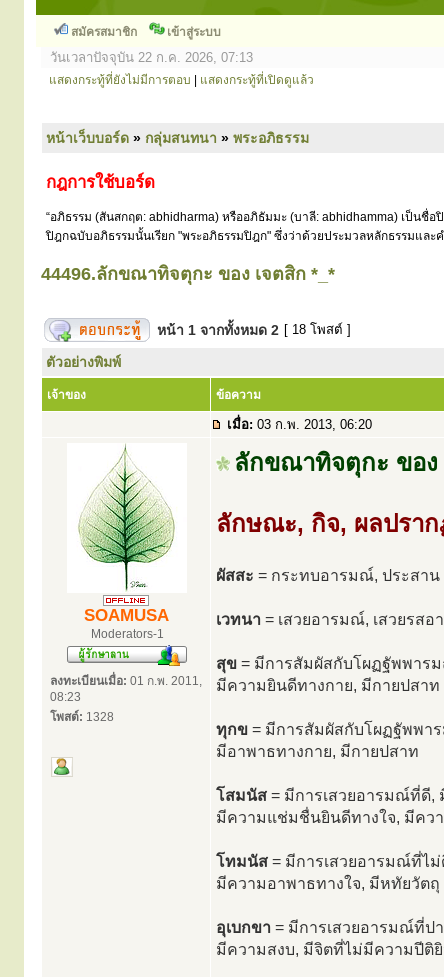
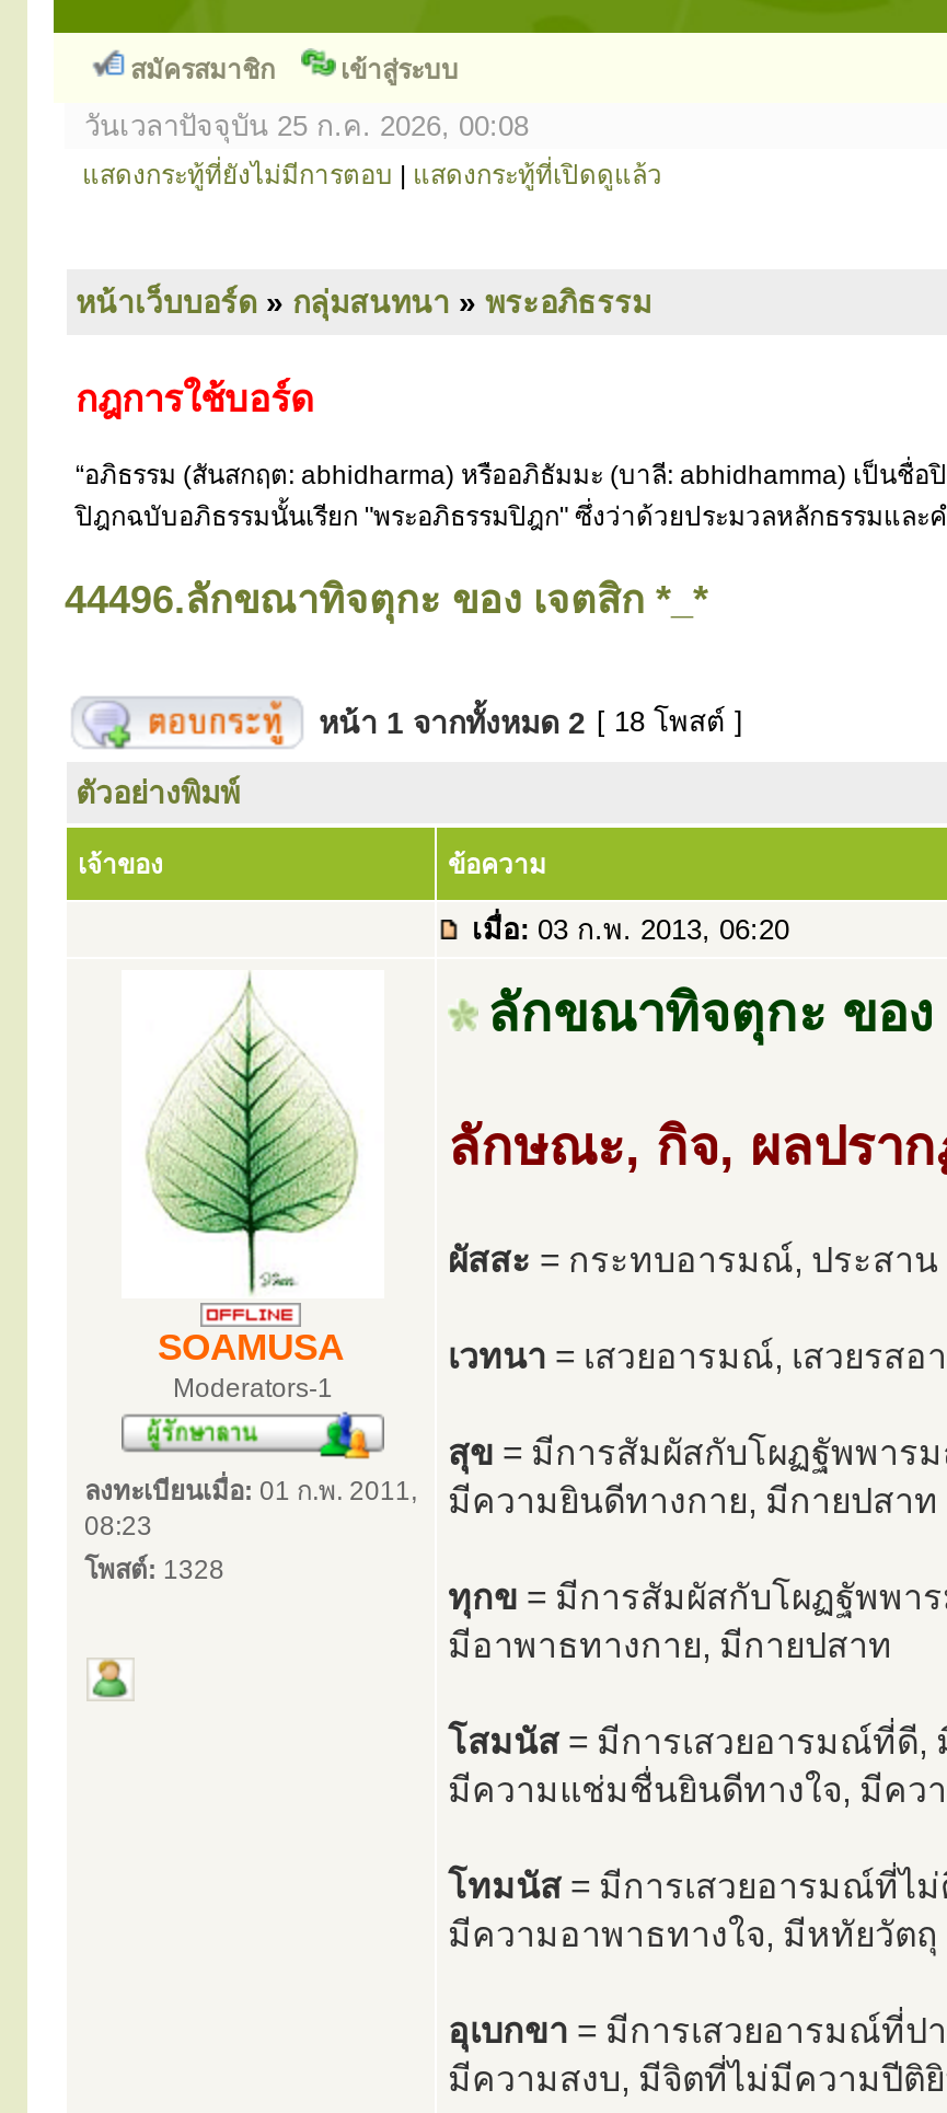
- วันเวลาปัจจุบัน 22 ก.ค. 2026, 07:13
+ วันเวลาปัจจุบัน 25 ก.ค. 2026, 00:08
